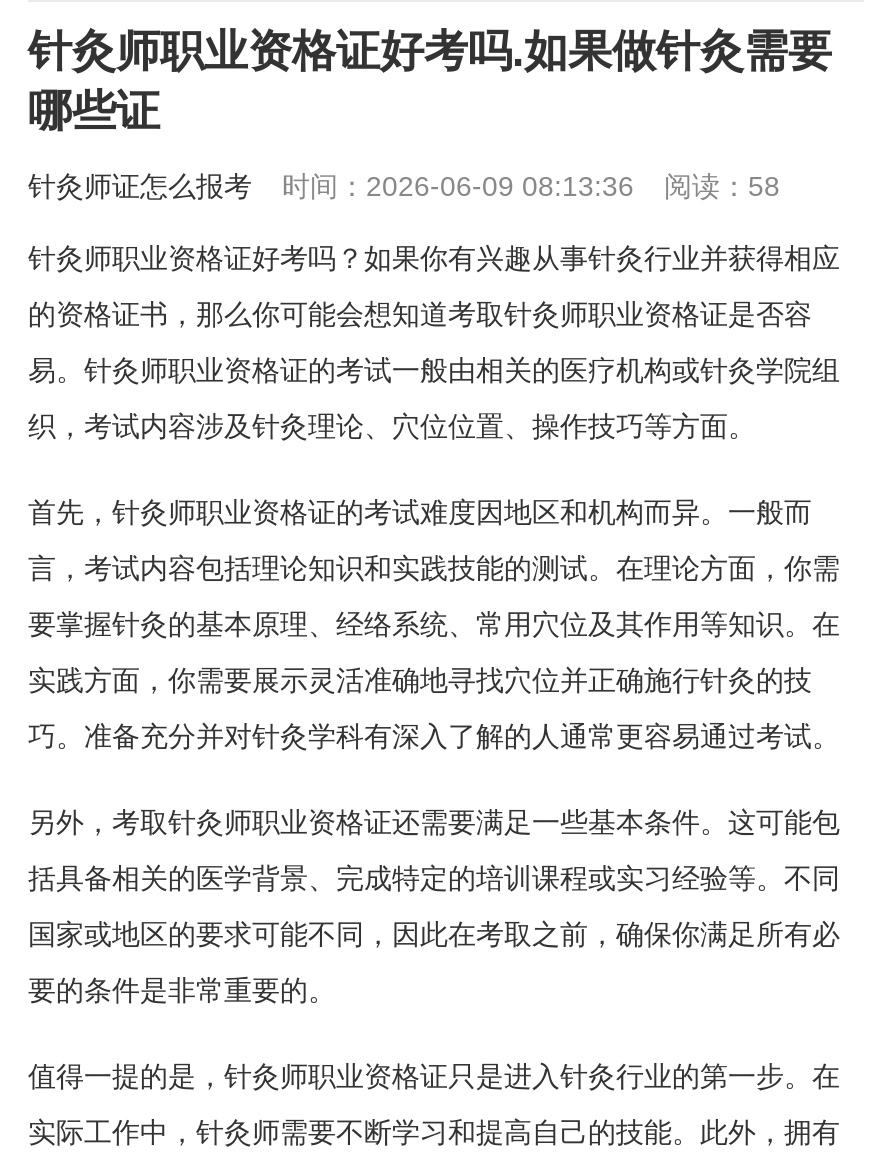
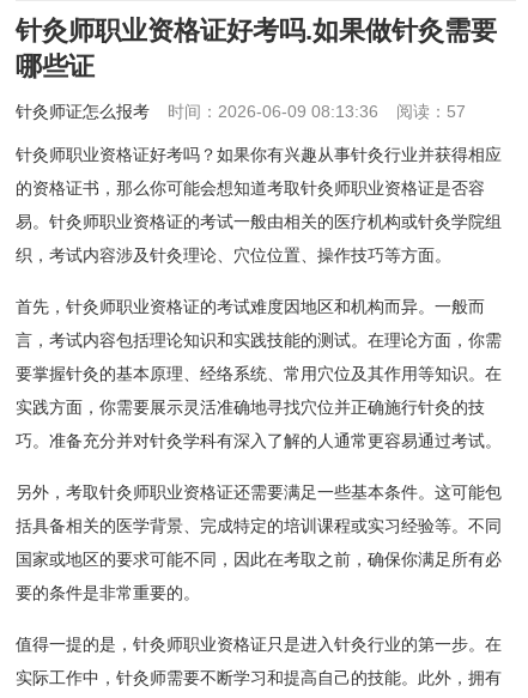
- 针灸师证怎么报考 时间：2026-06-09 08:13:36 阅读：58
+ 针灸师证怎么报考 时间：2026-06-09 08:13:36 阅读：57
